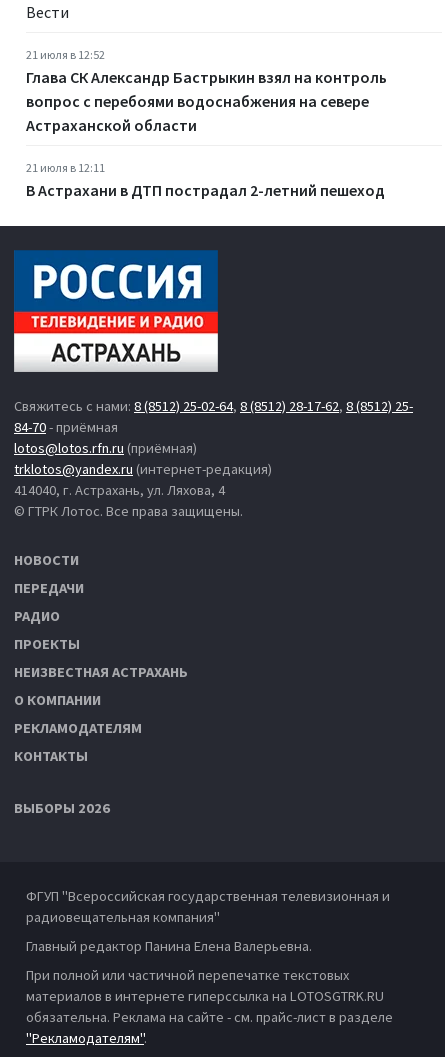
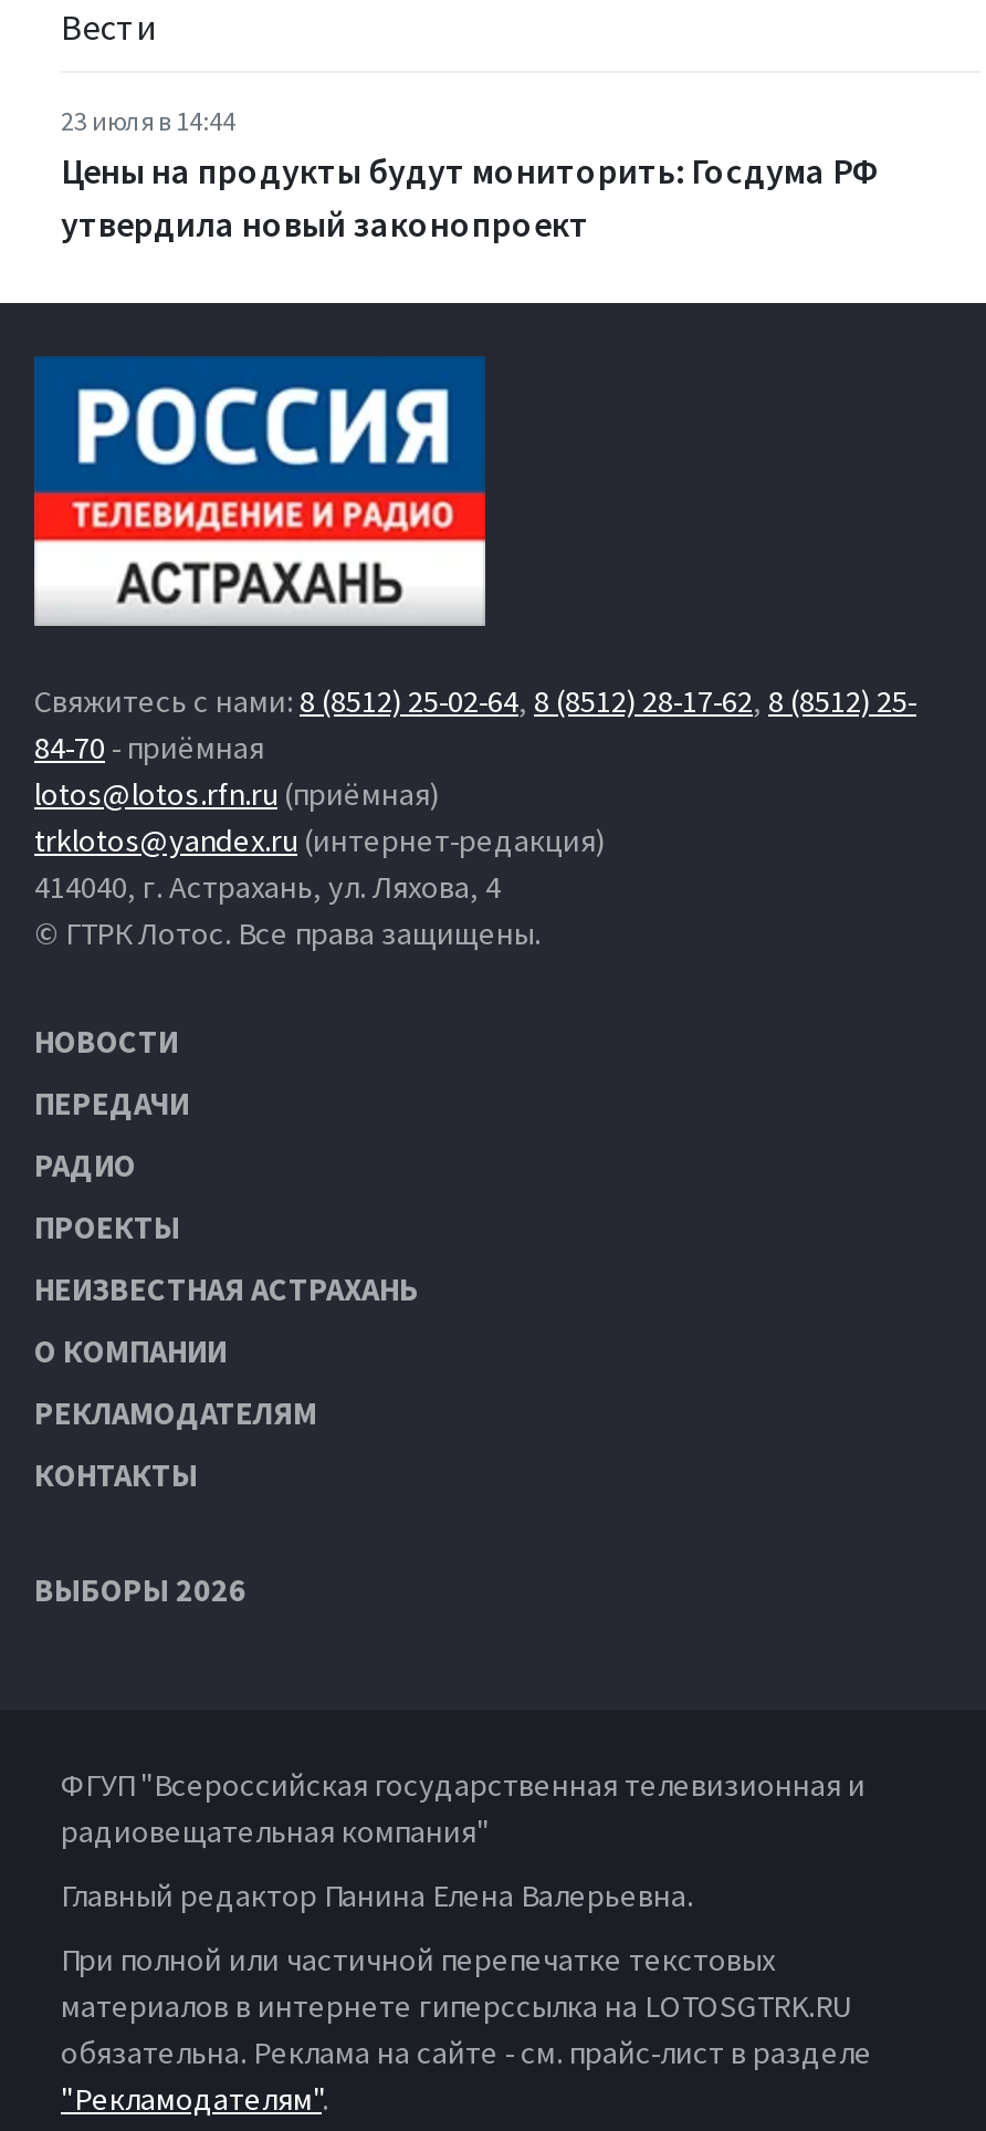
- 21 июля в 12:52
- Глава СК Александр Бастрыкин взял на контроль
- вопрос с перебоями водоснабжения на севере
- Астраханской области
- 21 июля в 12:11
- В Астрахани в ДТП пострадал 2-летний пешеход
+ 23 июля в 14:44
+ Цены на продукты будут мониторить: Госдума РФ
+ утвердила новый законопроект
